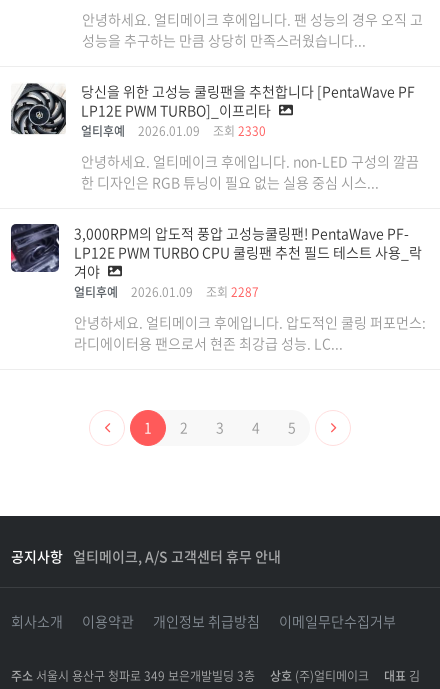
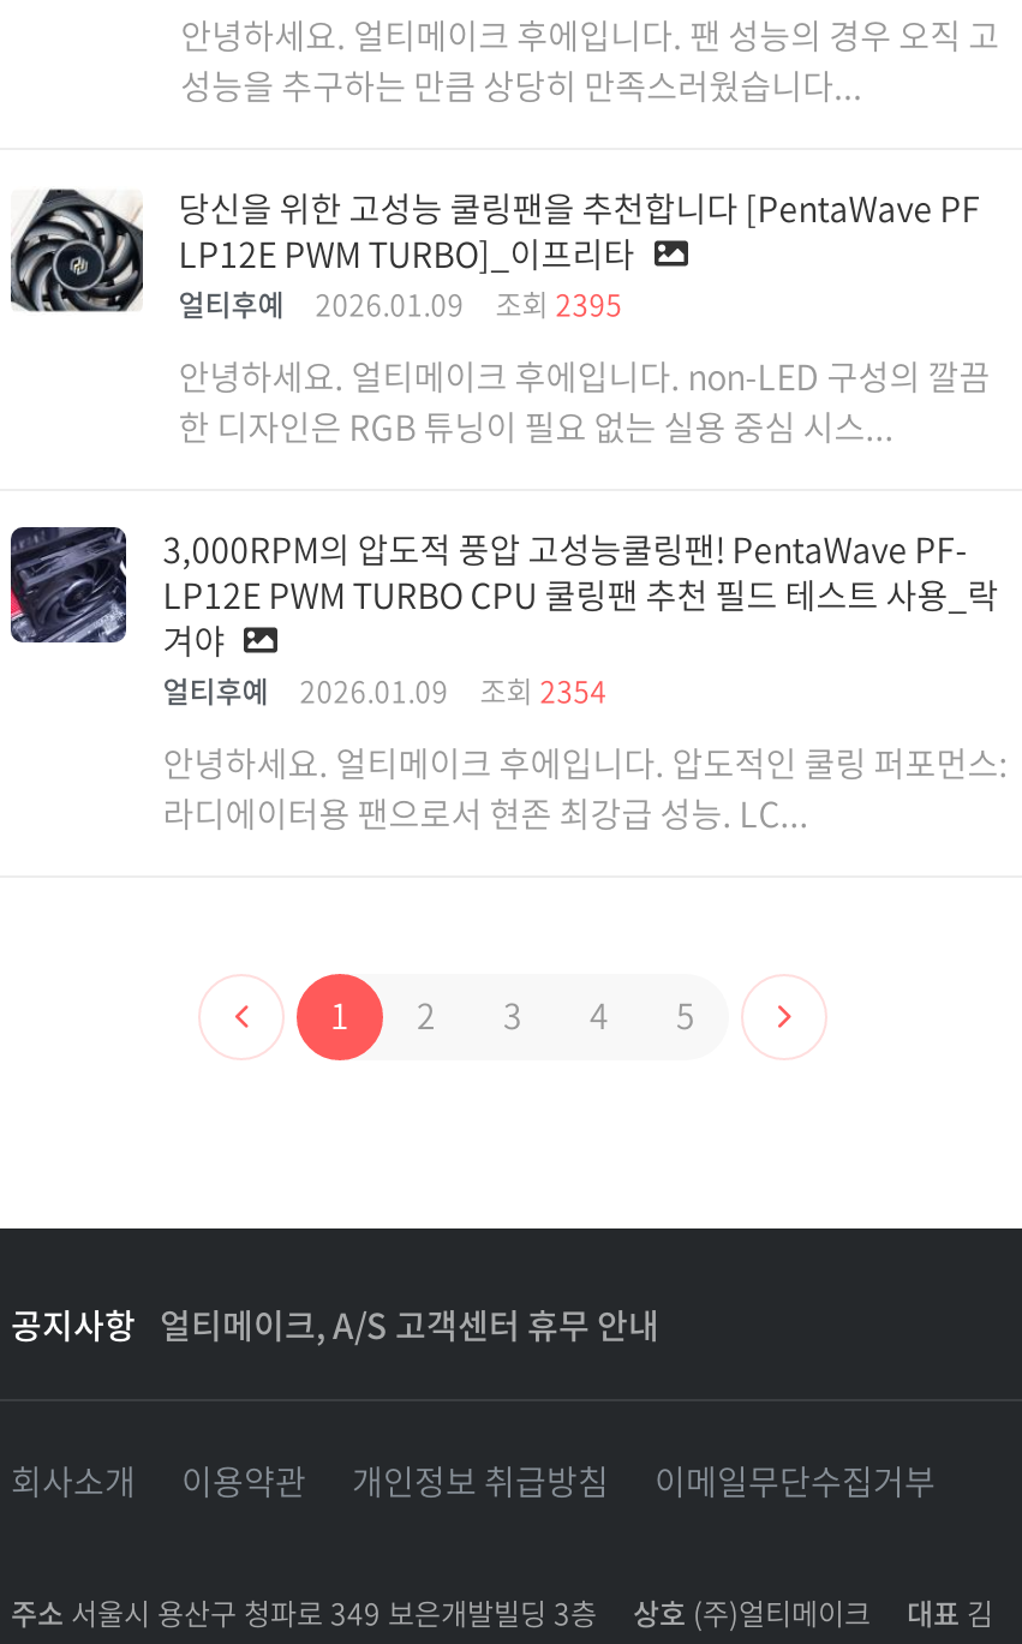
- 얼티후예 2026.01.09 조회 2330
+ 얼티후예 2026.01.09 조회 2395

- 얼티후예 2026.01.09 조회 2287
+ 얼티후예 2026.01.09 조회 2354
